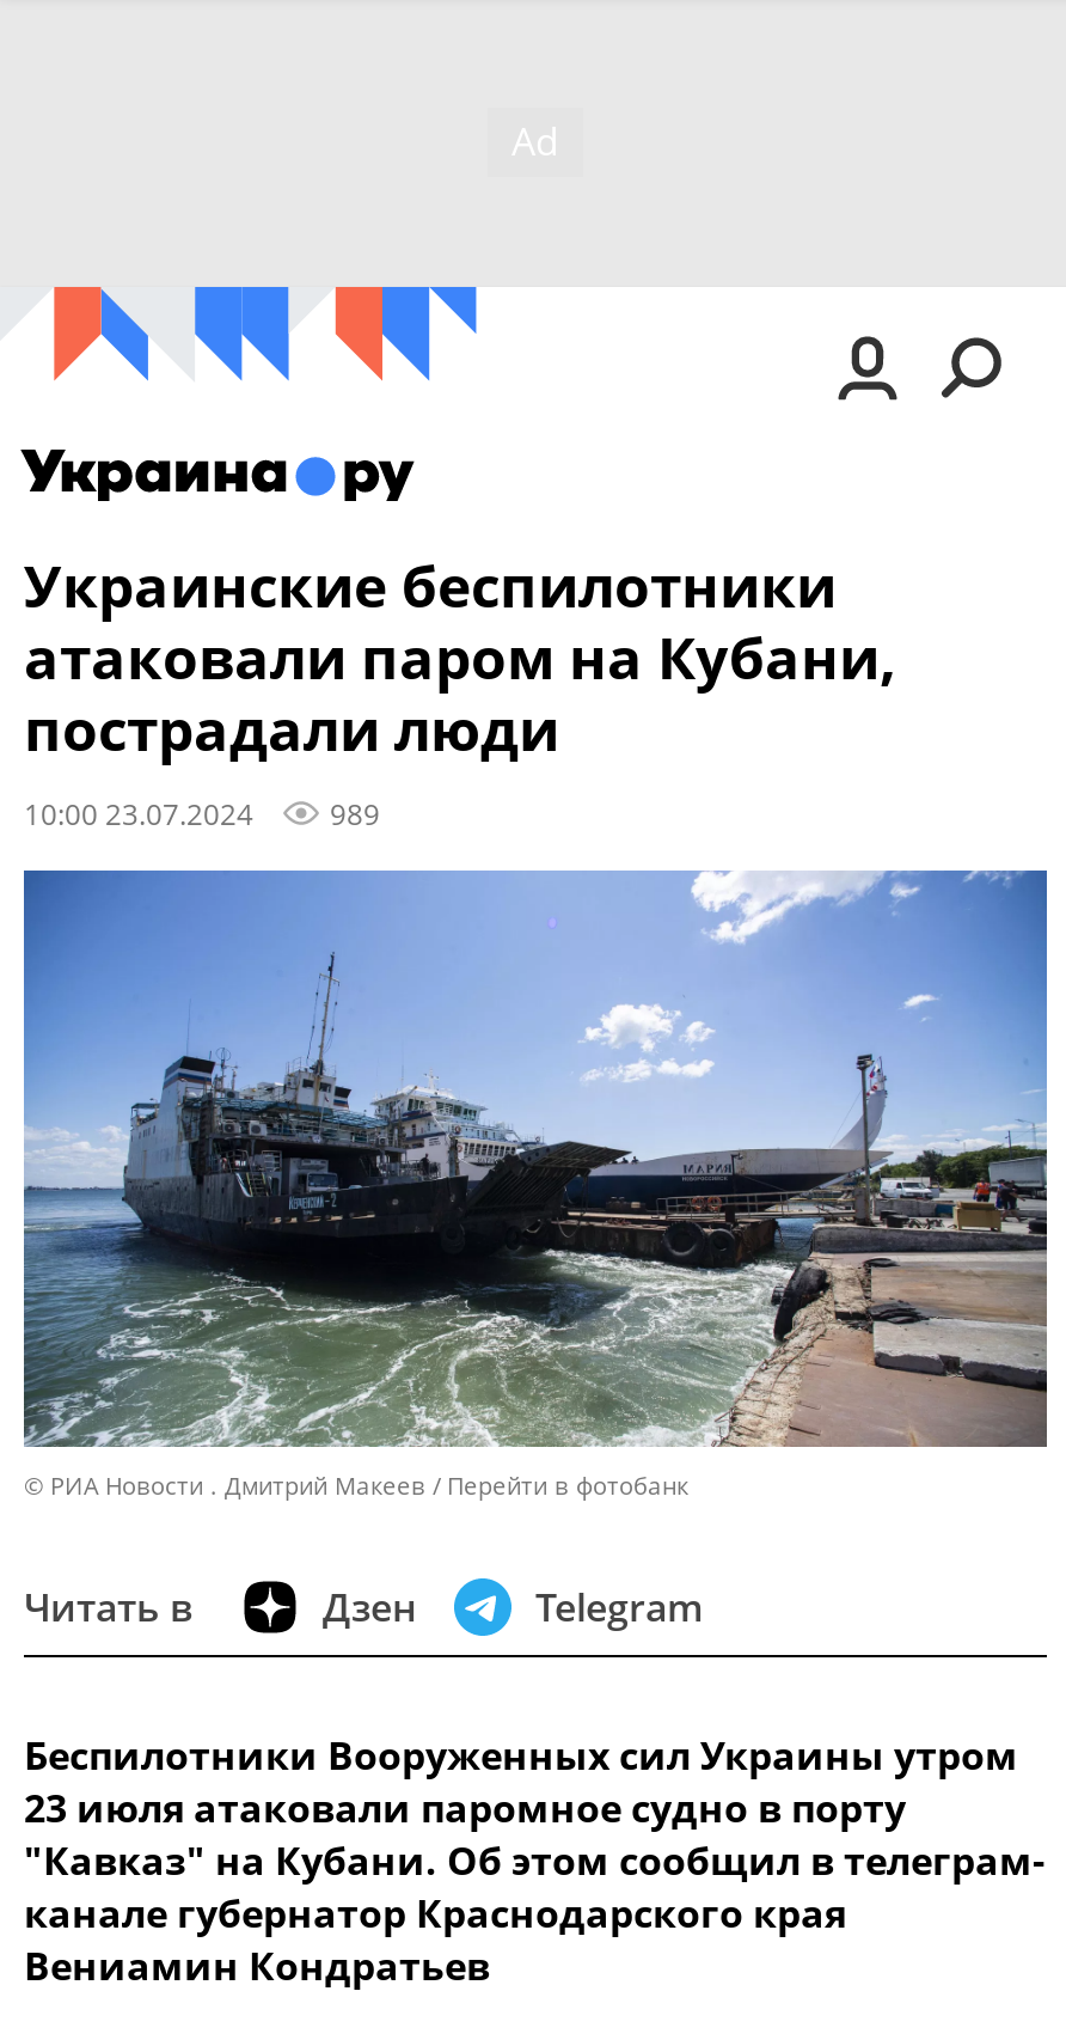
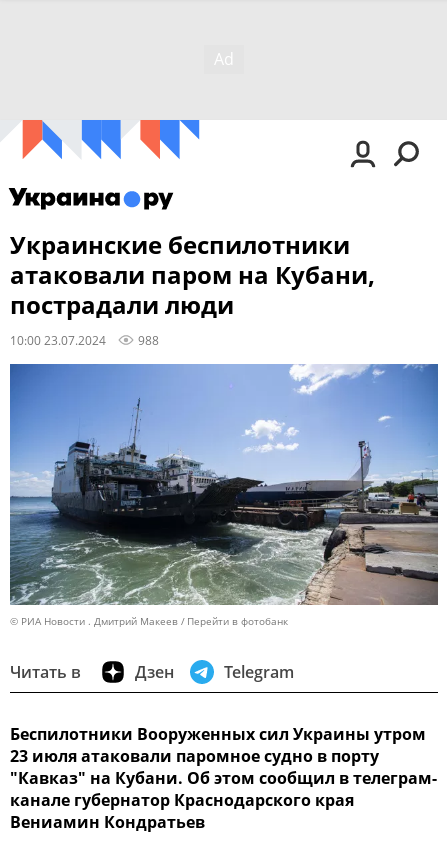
- 10:00 23.07.2024 989
+ 10:00 23.07.2024 988
